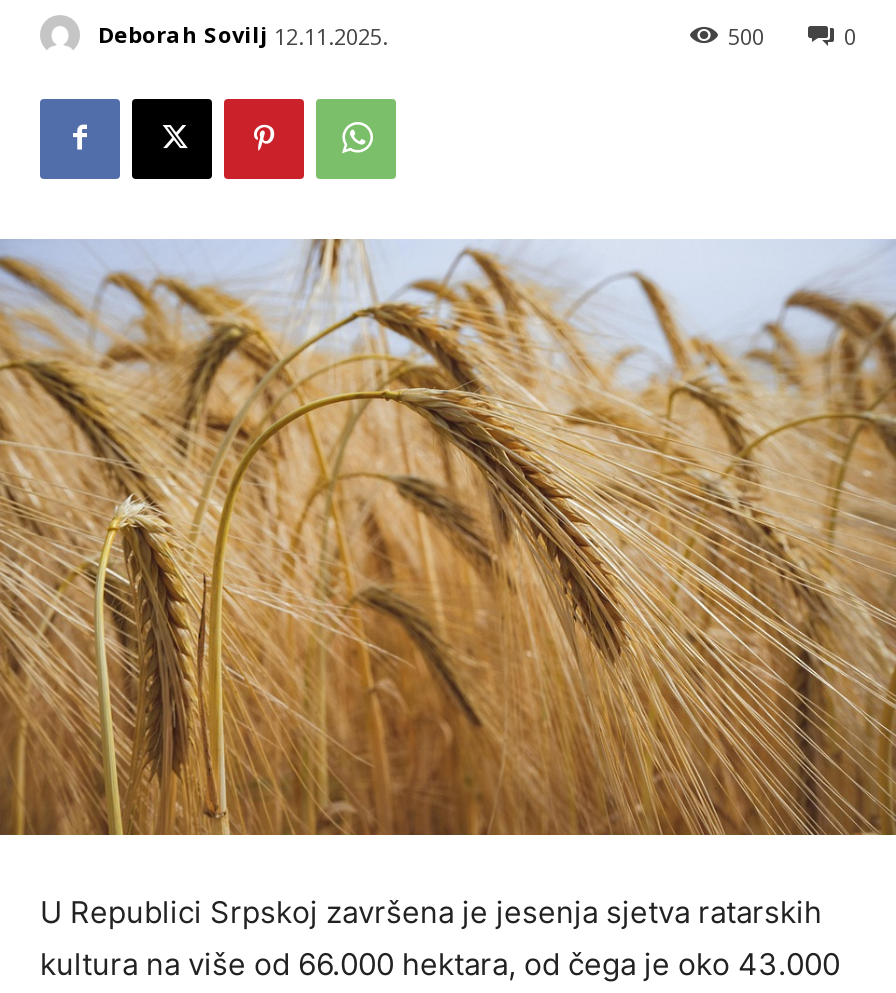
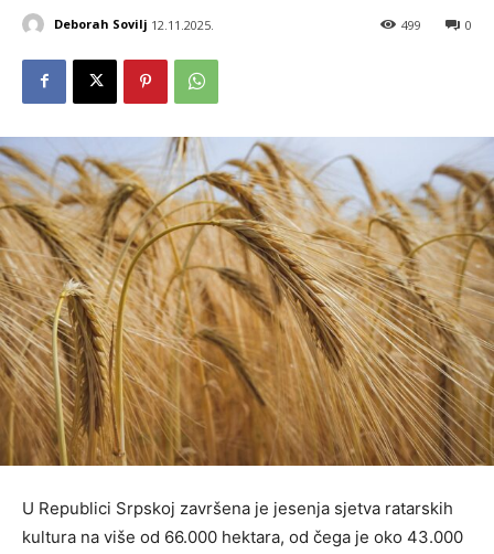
- 500
+ 499
